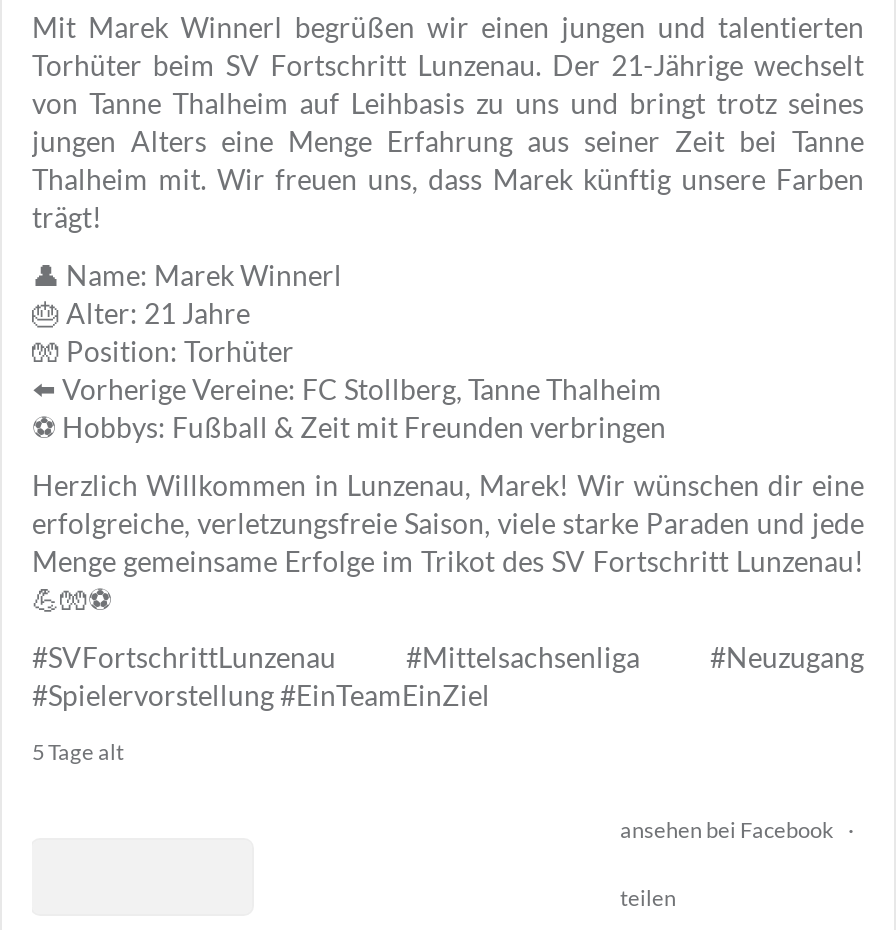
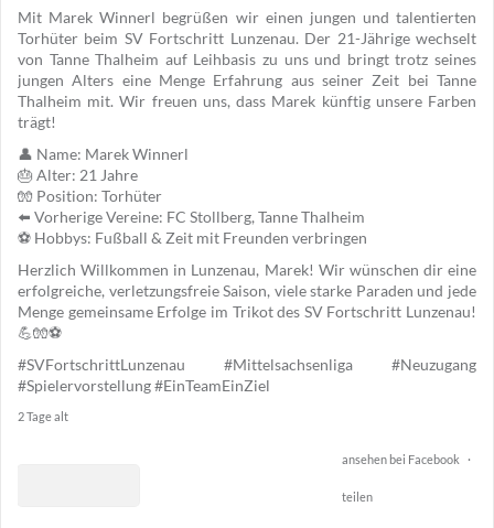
- 5 Tage alt
+ 2 Tage alt
